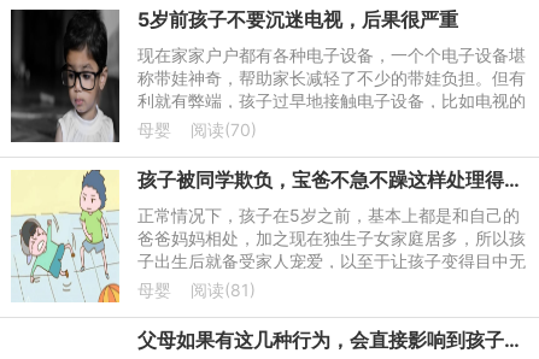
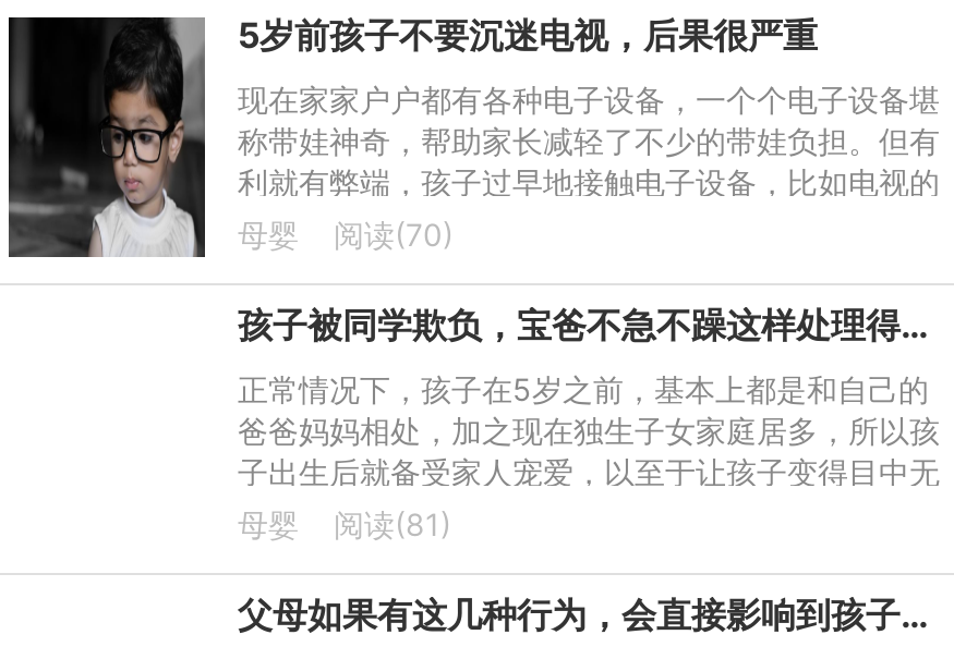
- [image]
